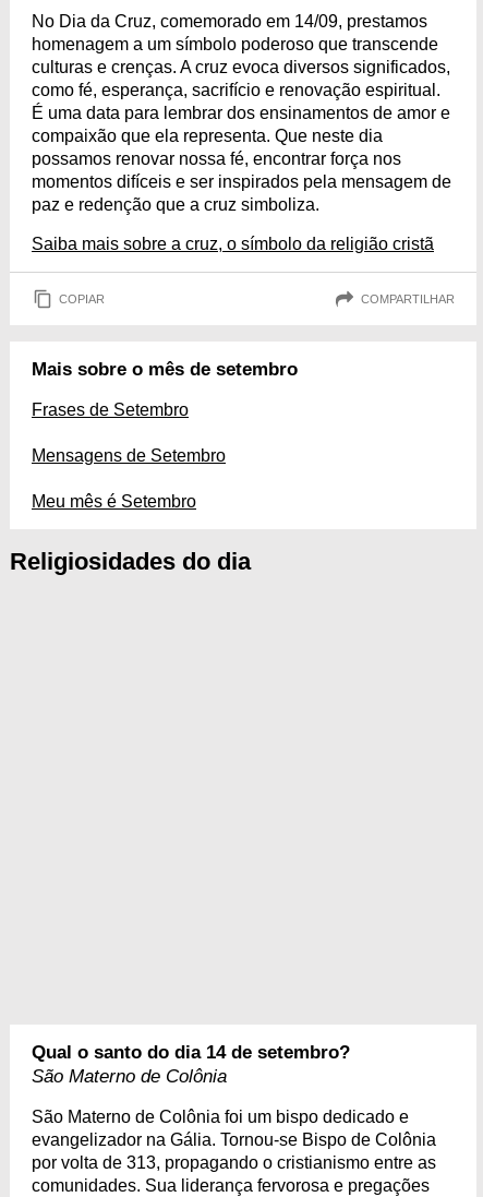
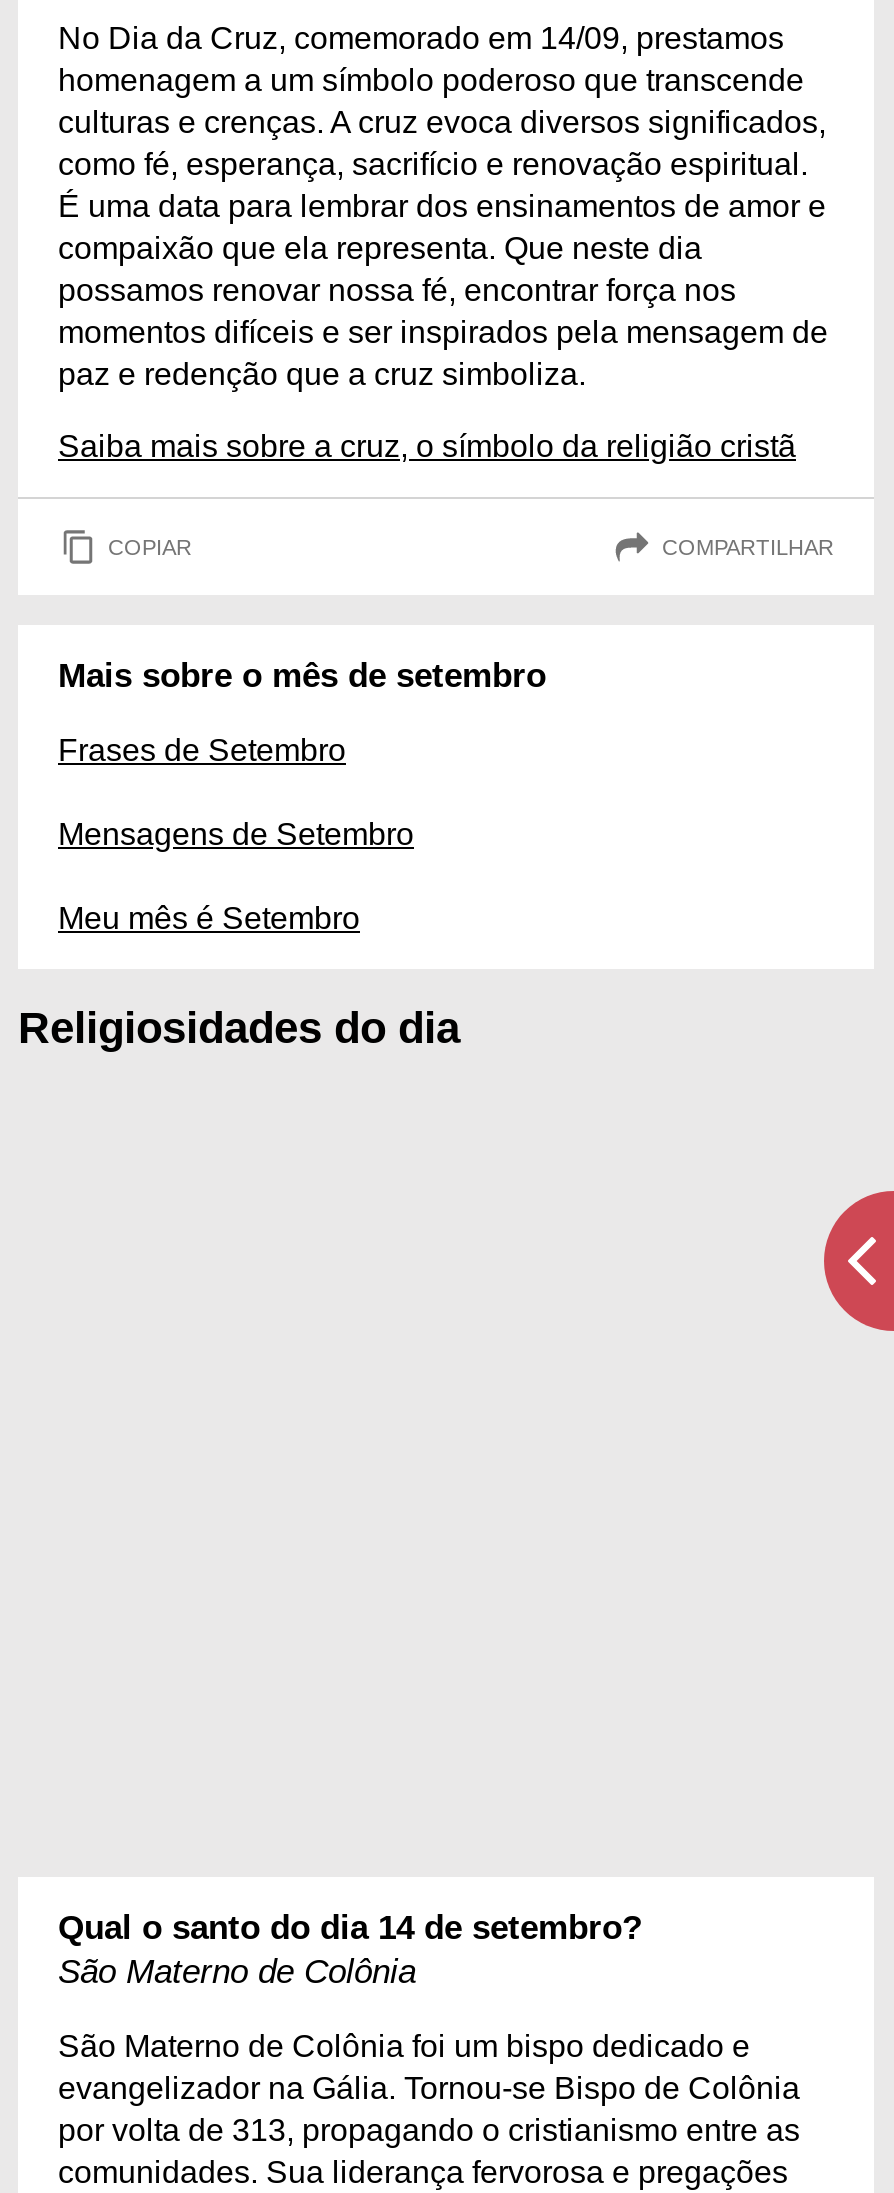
+ [image]
